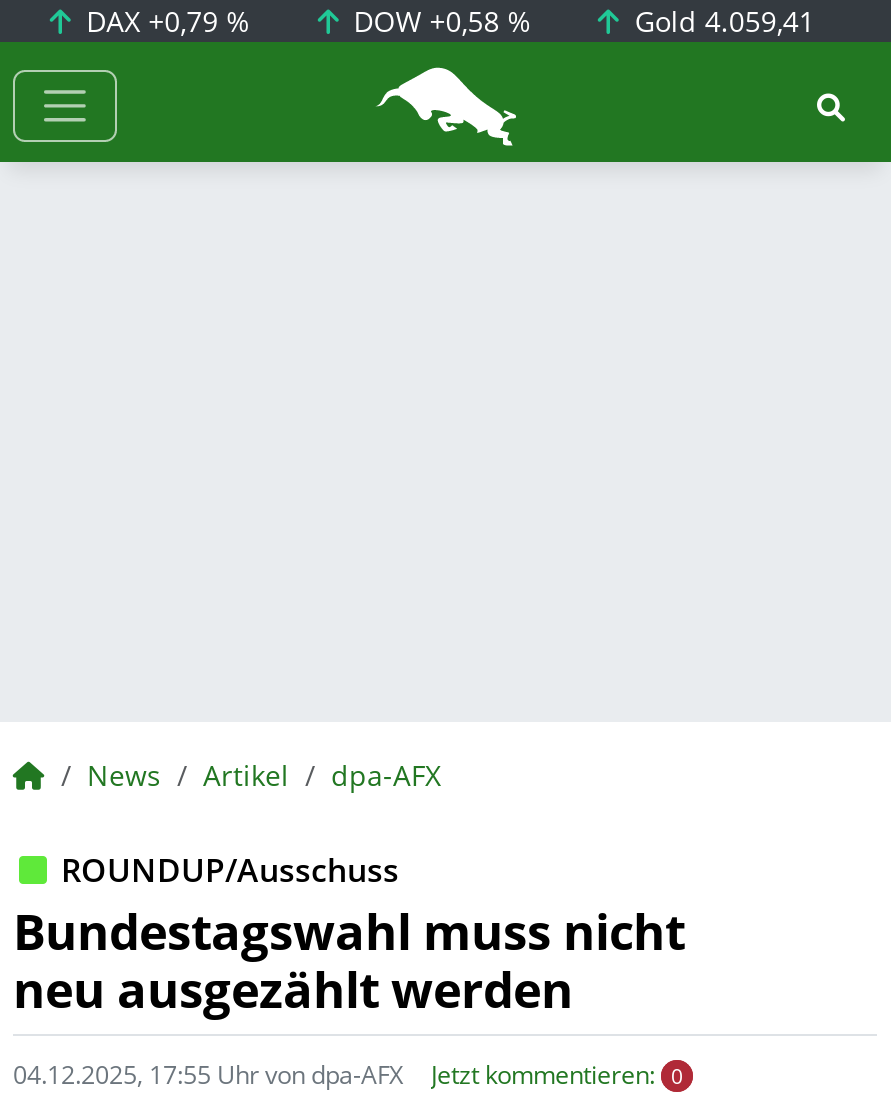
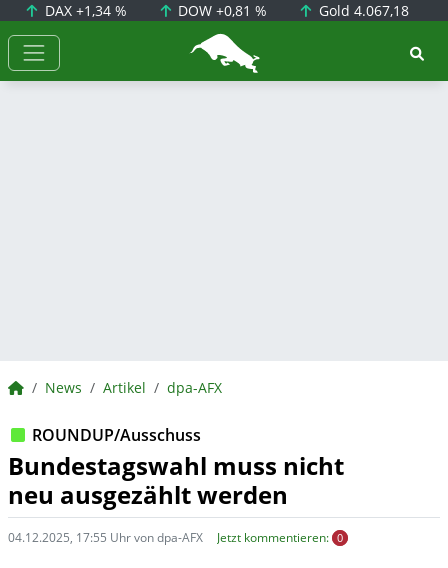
- DAX +0,79 %
+ DAX +1,34 %

- DOW +0,58 %
+ DOW +0,81 %

- Gold 4.059,41
+ Gold 4.067,18
